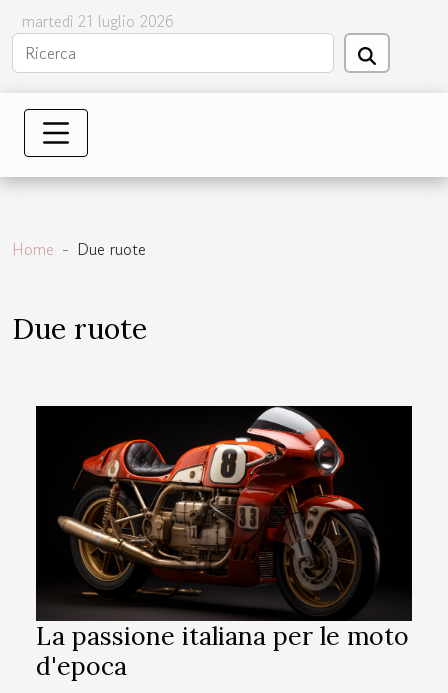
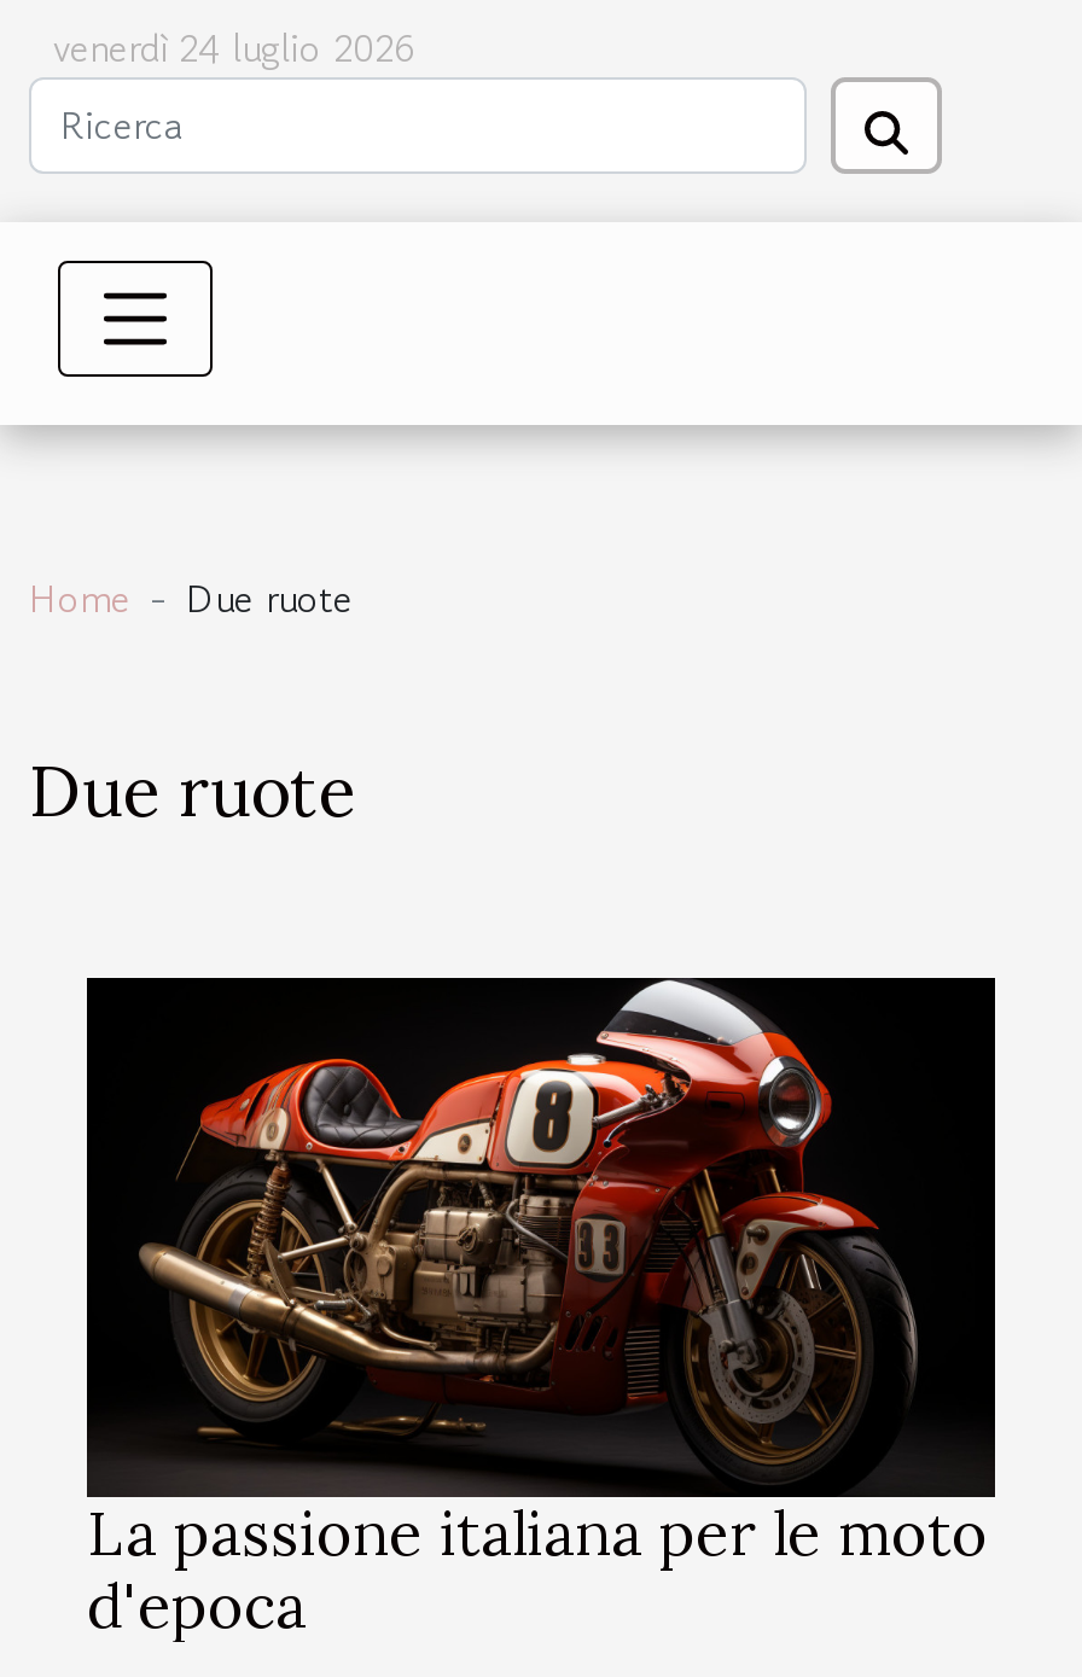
- martedì 21 luglio 2026
+ venerdì 24 luglio 2026
